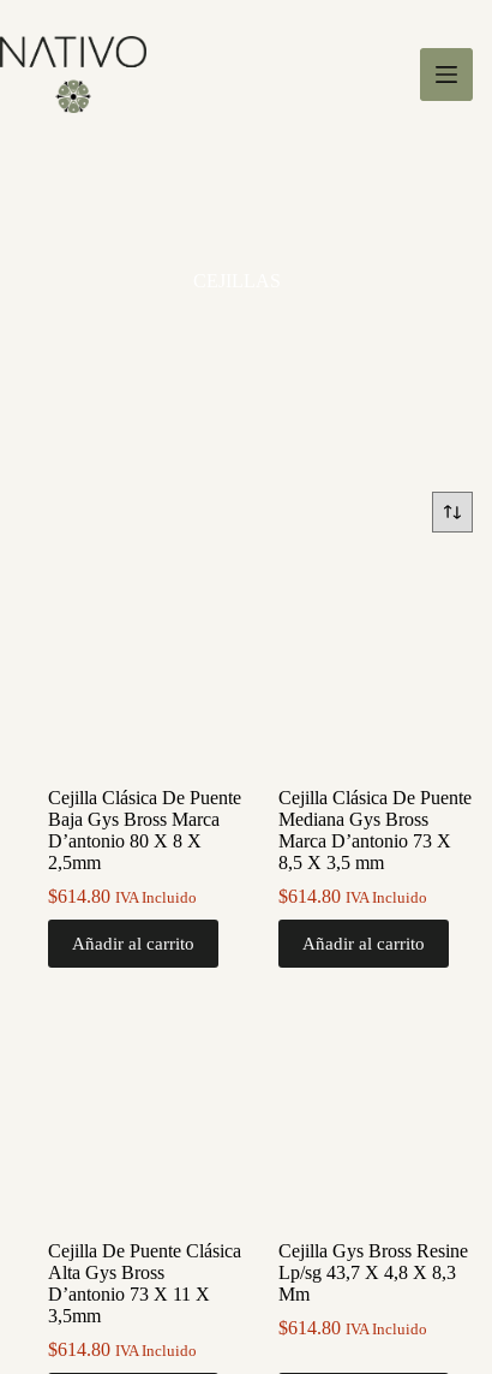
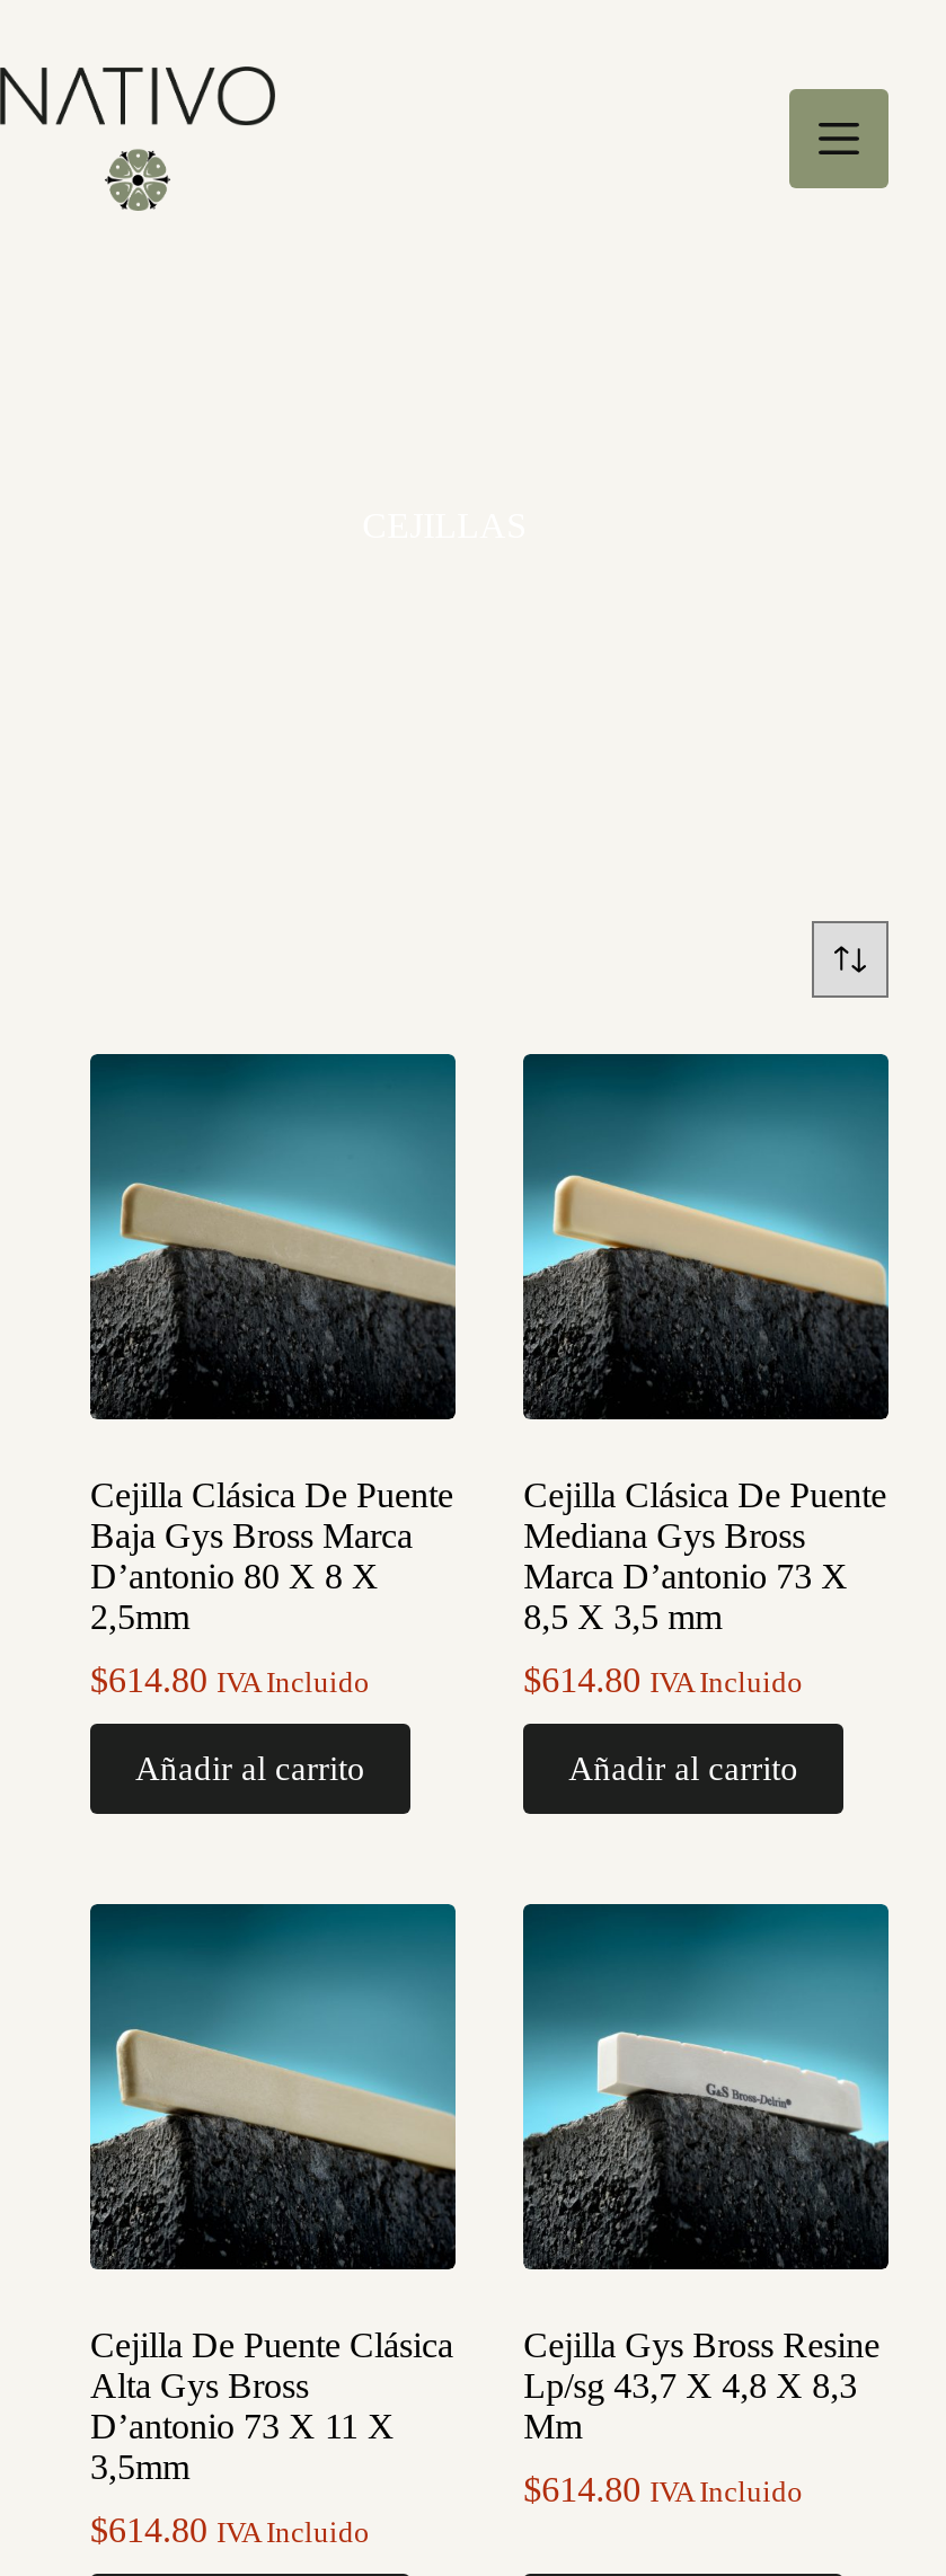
+ [image]

+ [image]

+ [image]

+ [image]
